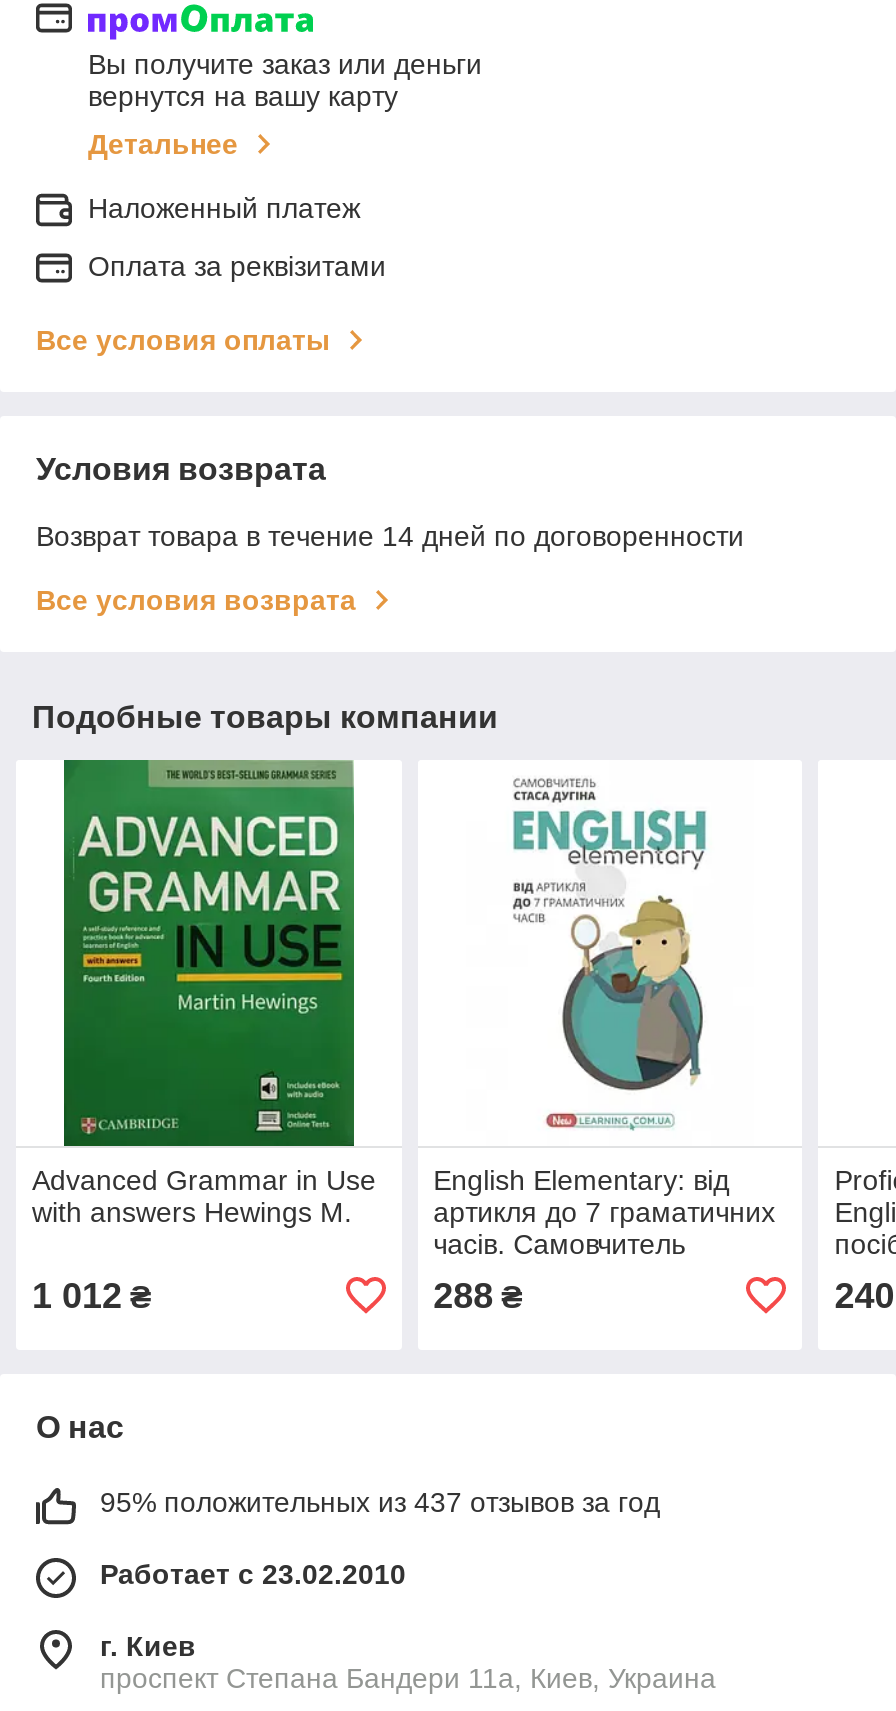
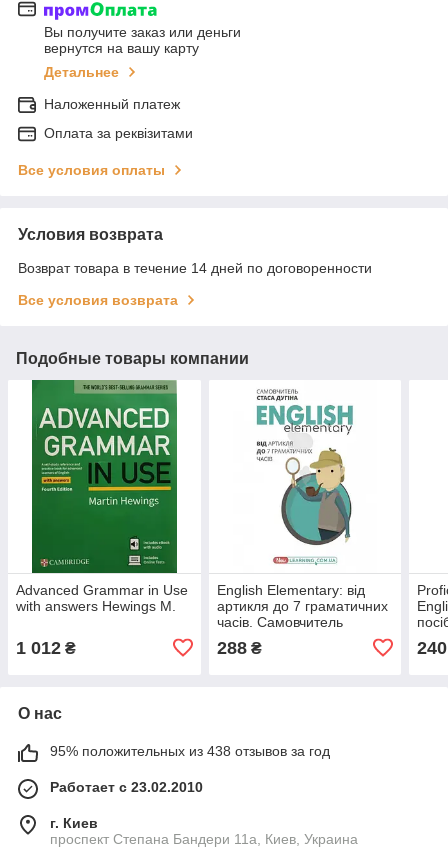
- 95% положительных из 437 отзывов за год
+ 95% положительных из 438 отзывов за год
